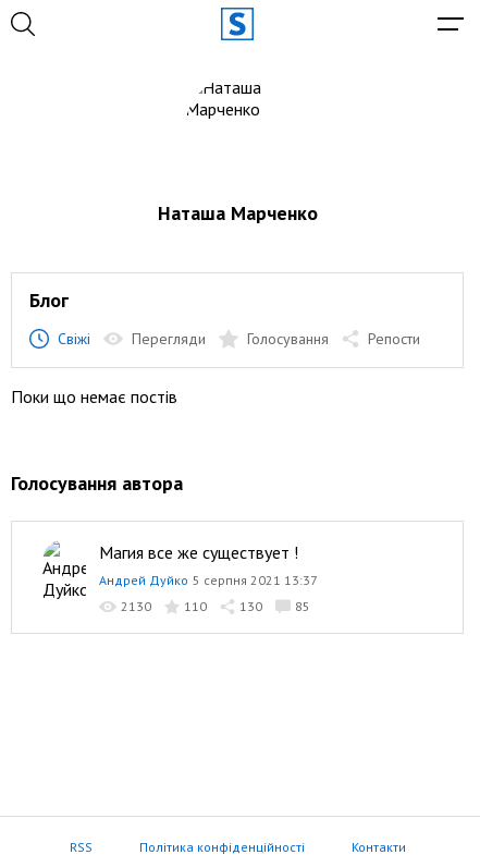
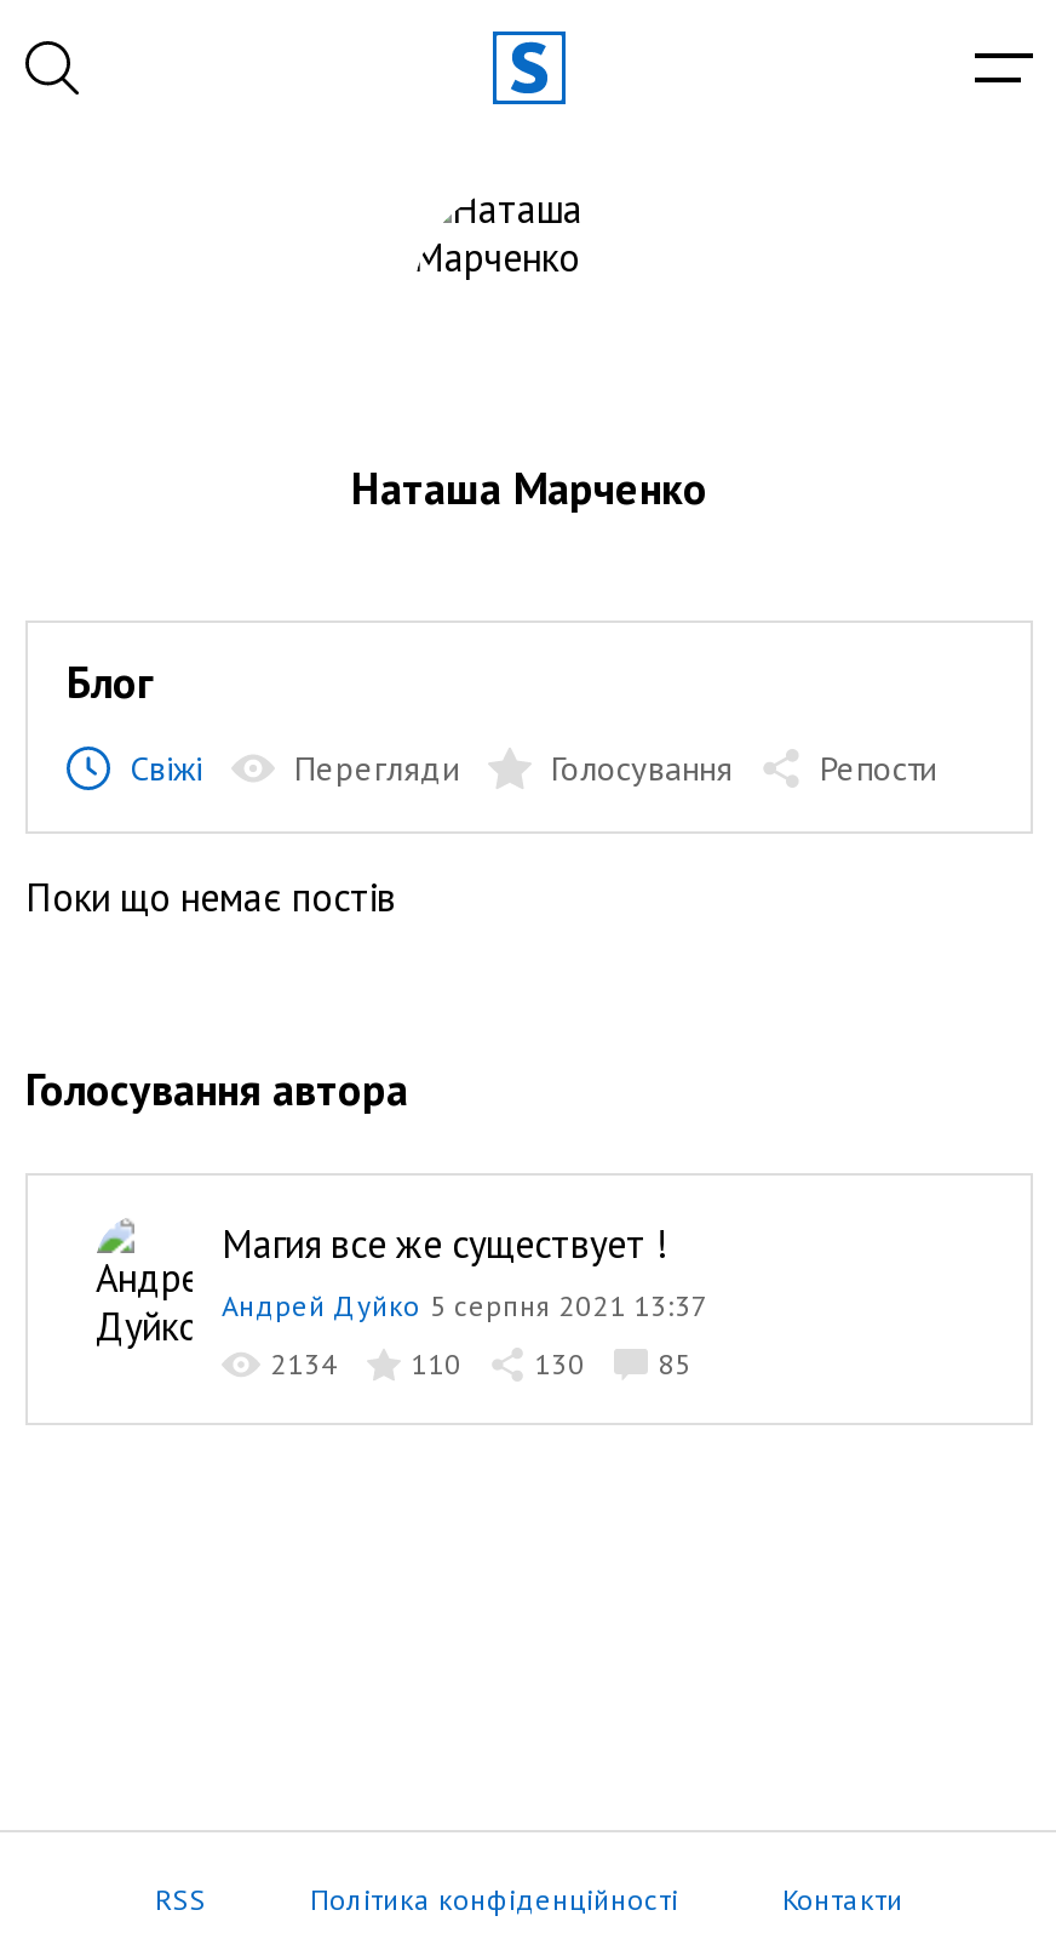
- 2130 110 130 85
+ 2134 110 130 85
